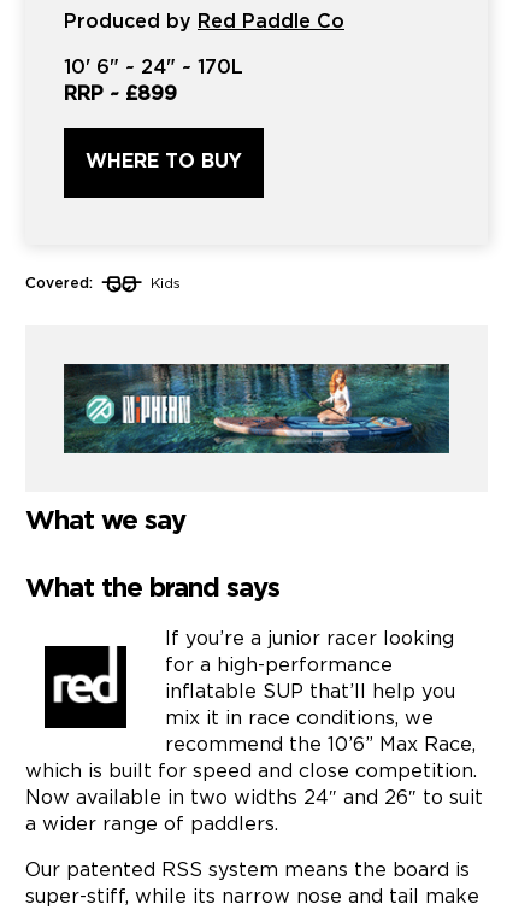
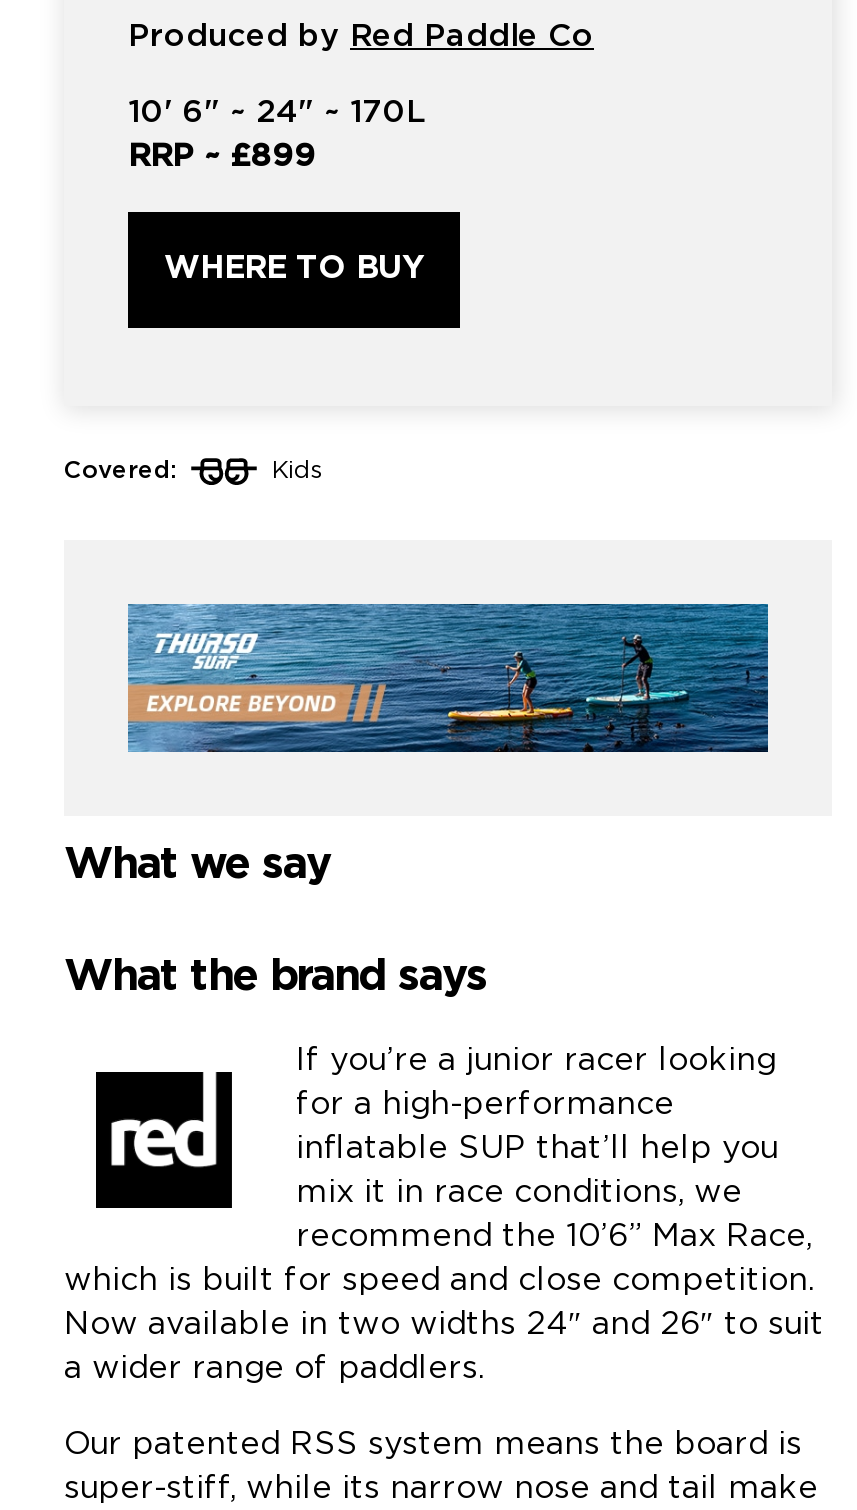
- [image]
+ [image]
